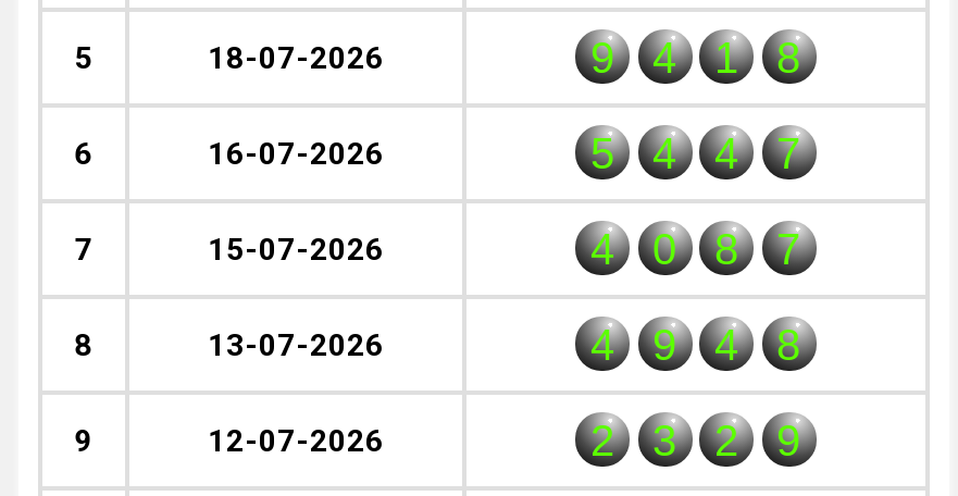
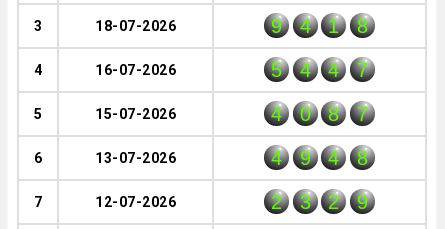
- 5
+ 3

- 6
+ 4

- 7
+ 5

- 8
+ 6

- 9
+ 7
